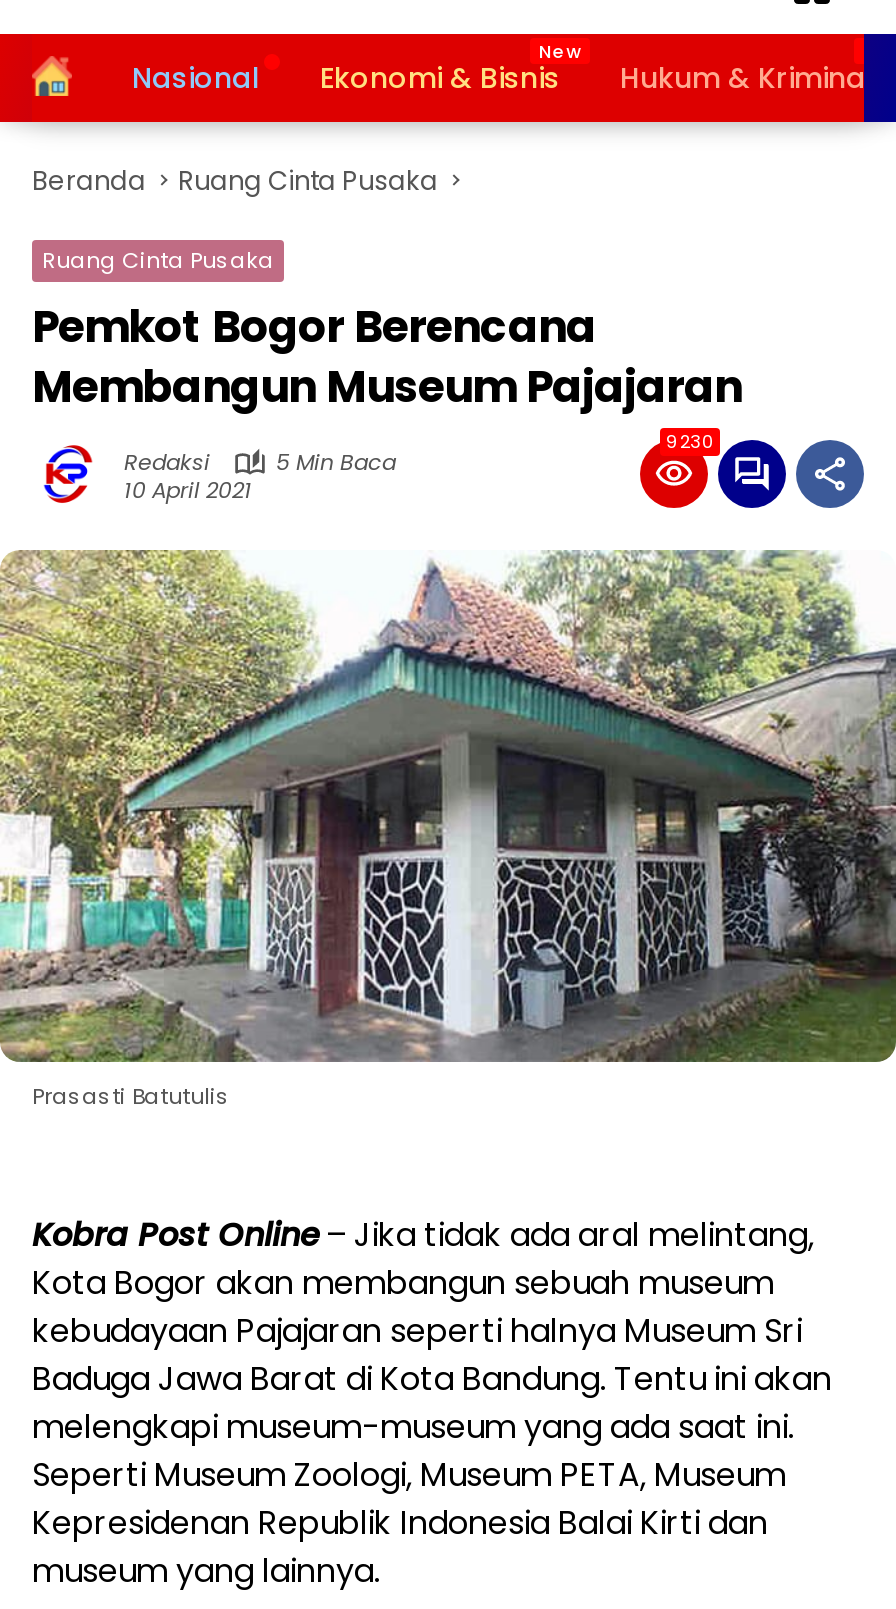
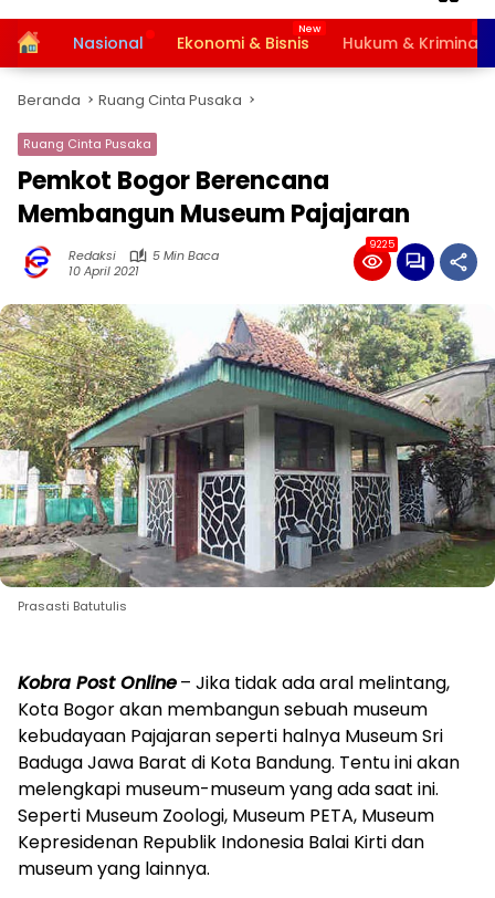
- 9230
+ 9225
